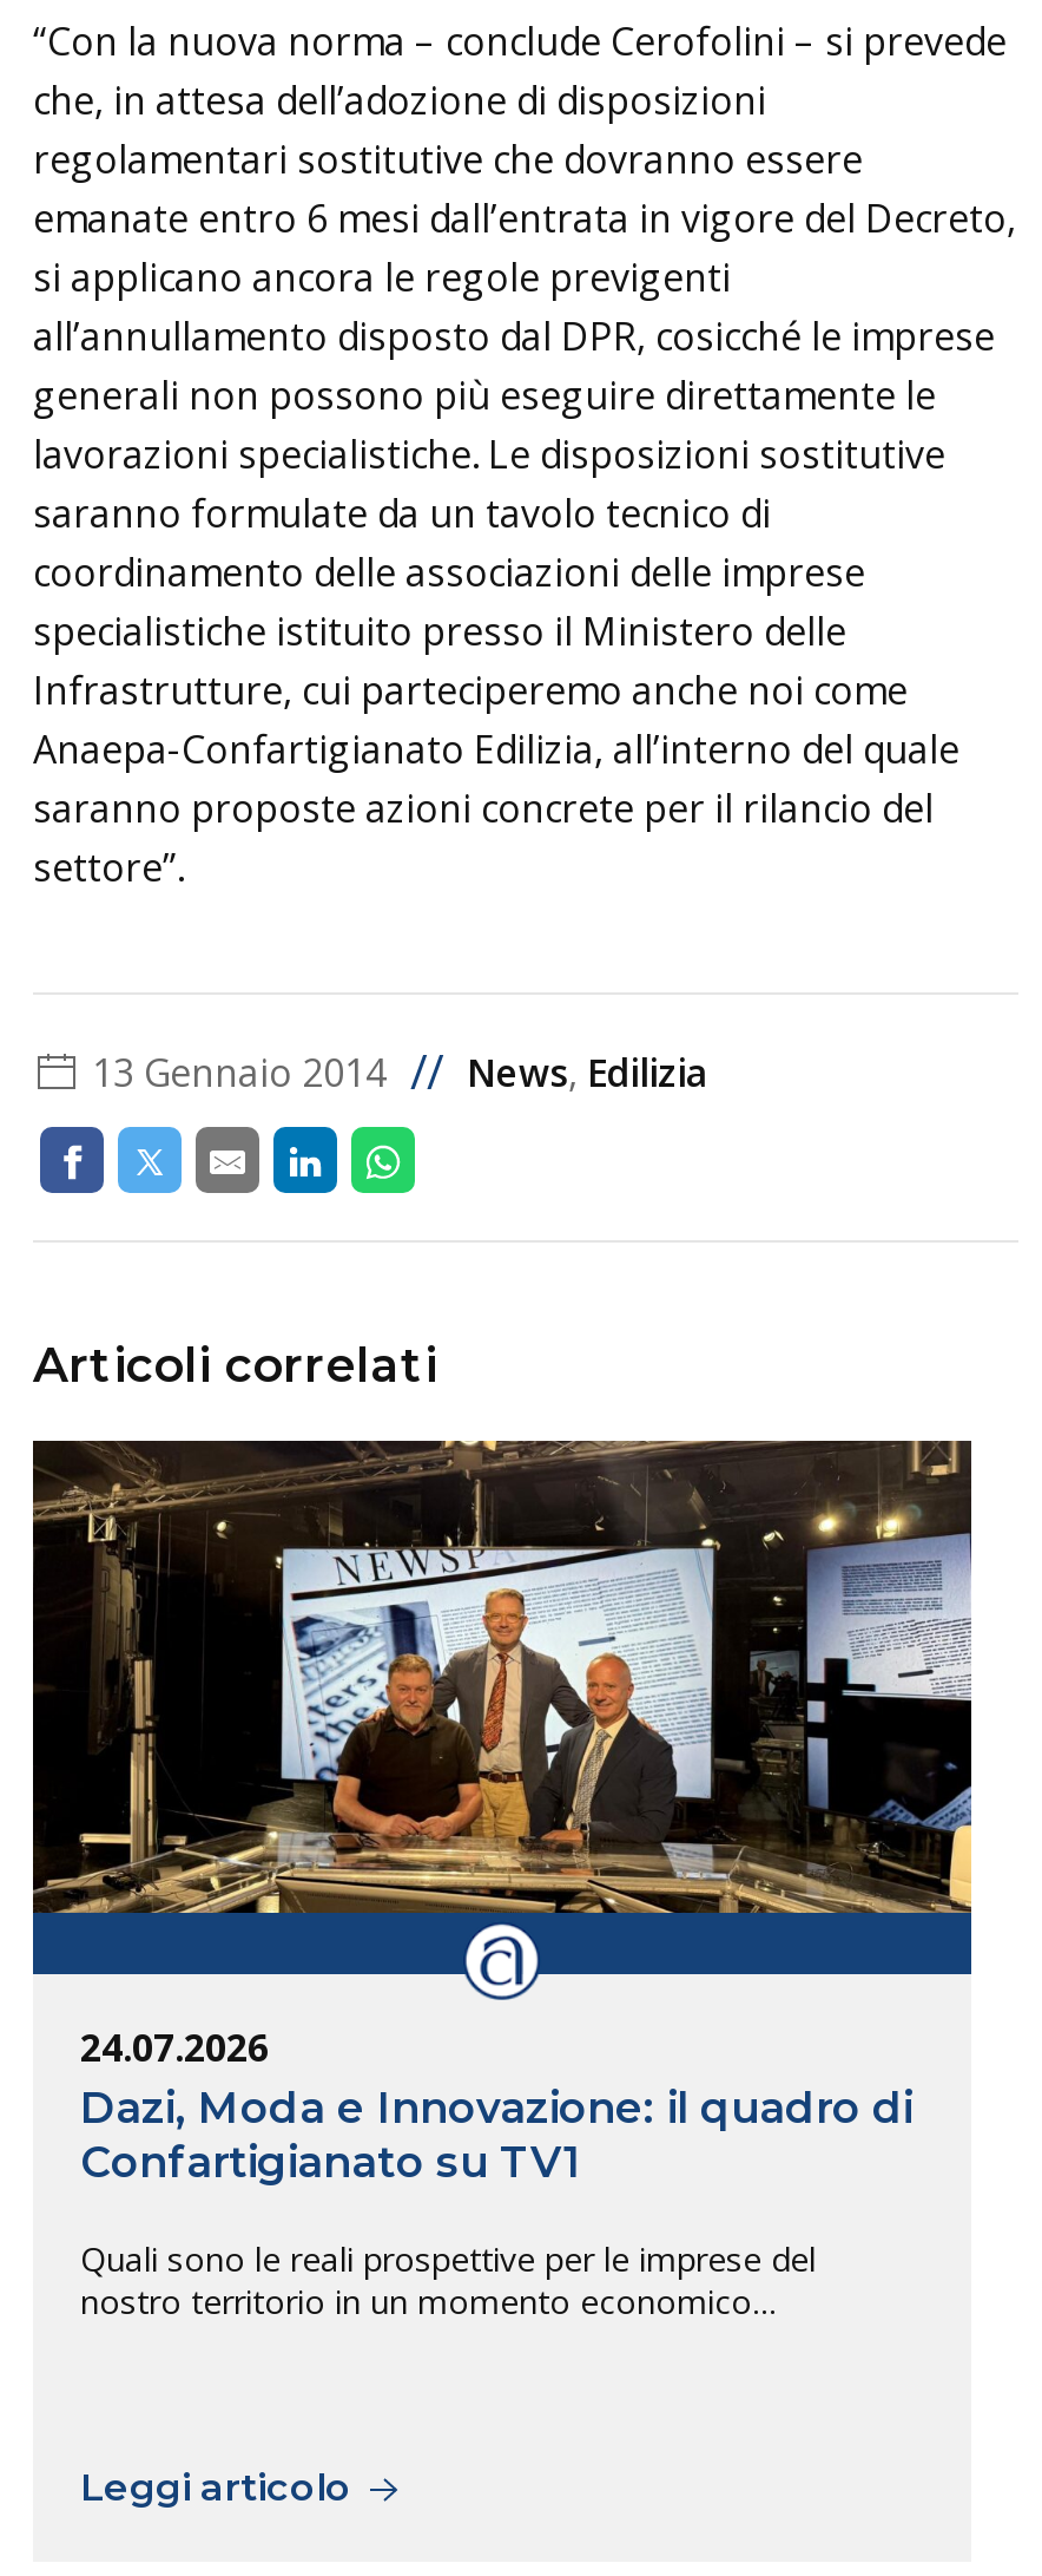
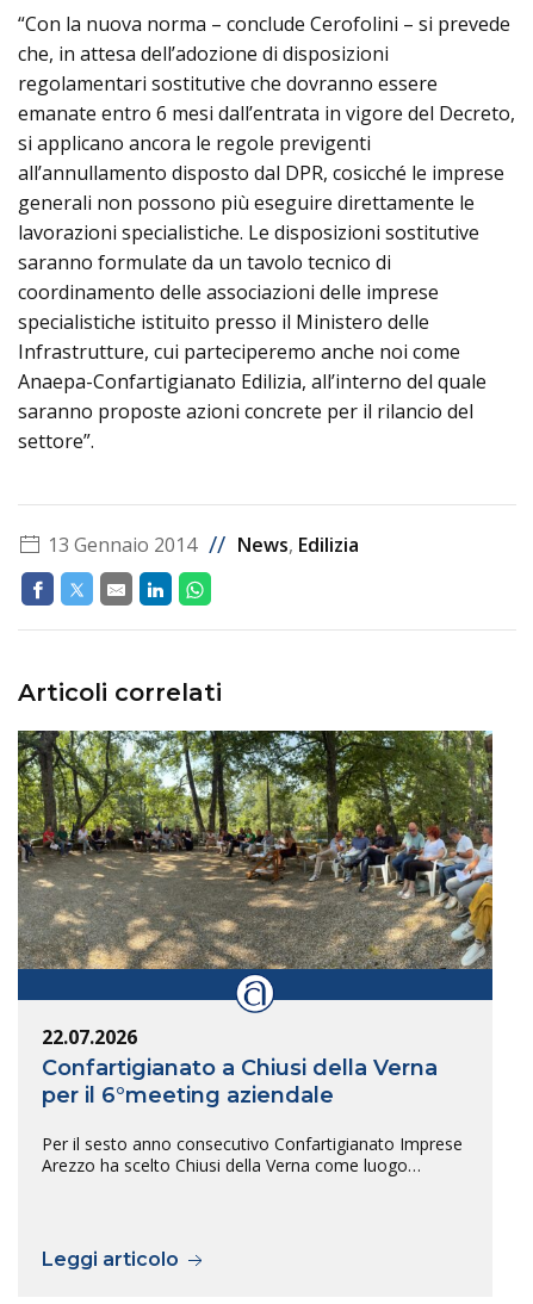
- [image]
+ [image]

- 24.07.2026
- Dazi, Moda e Innovazione: il quadro di
- Confartigianato su TV1
+ 22.07.2026
+ Confartigianato a Chiusi della Verna
+ per il 6°meeting aziendale

- Quali sono le reali prospettive per le imprese del
- nostro territorio in un momento economico…
+ Per il sesto anno consecutivo Confartigianato Imprese
+ Arezzo ha scelto Chiusi della Verna come luogo…
